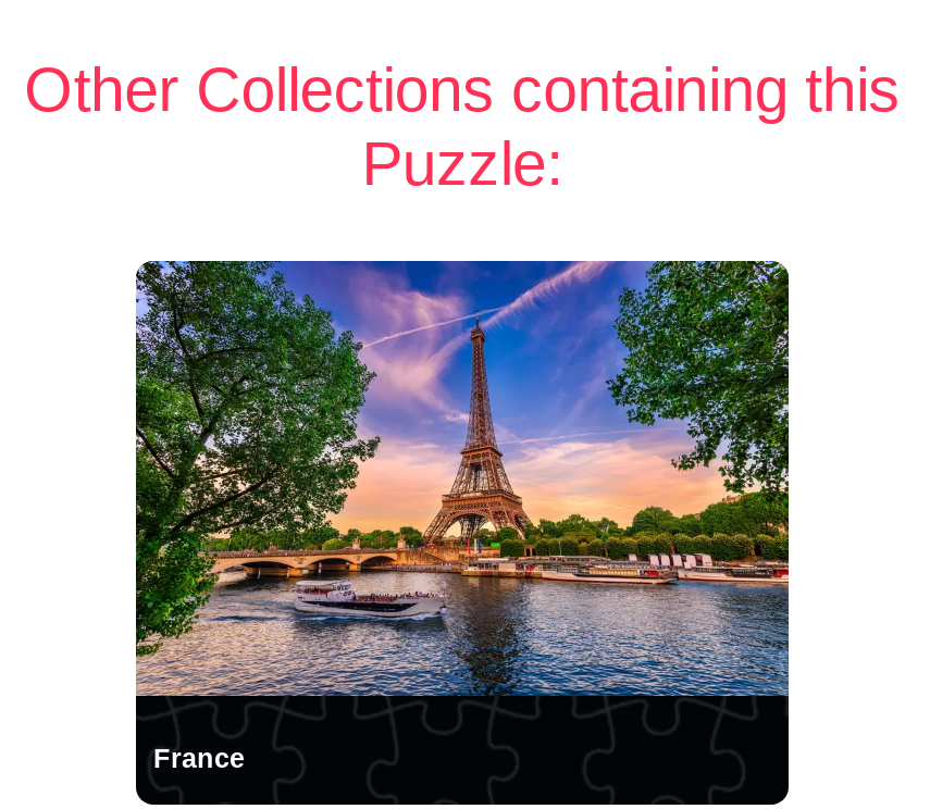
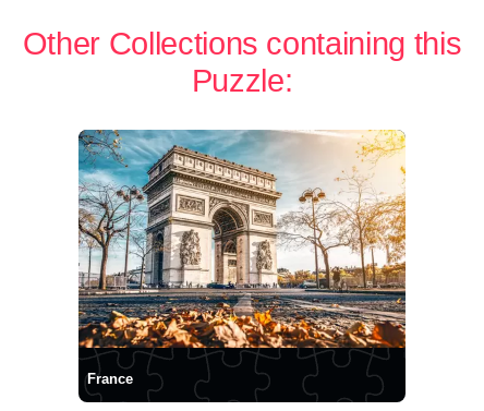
- [image]
+ [image]
